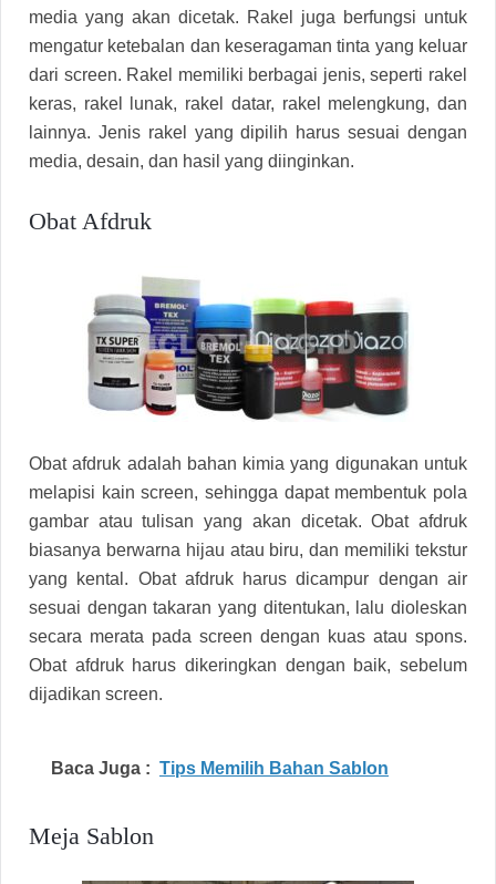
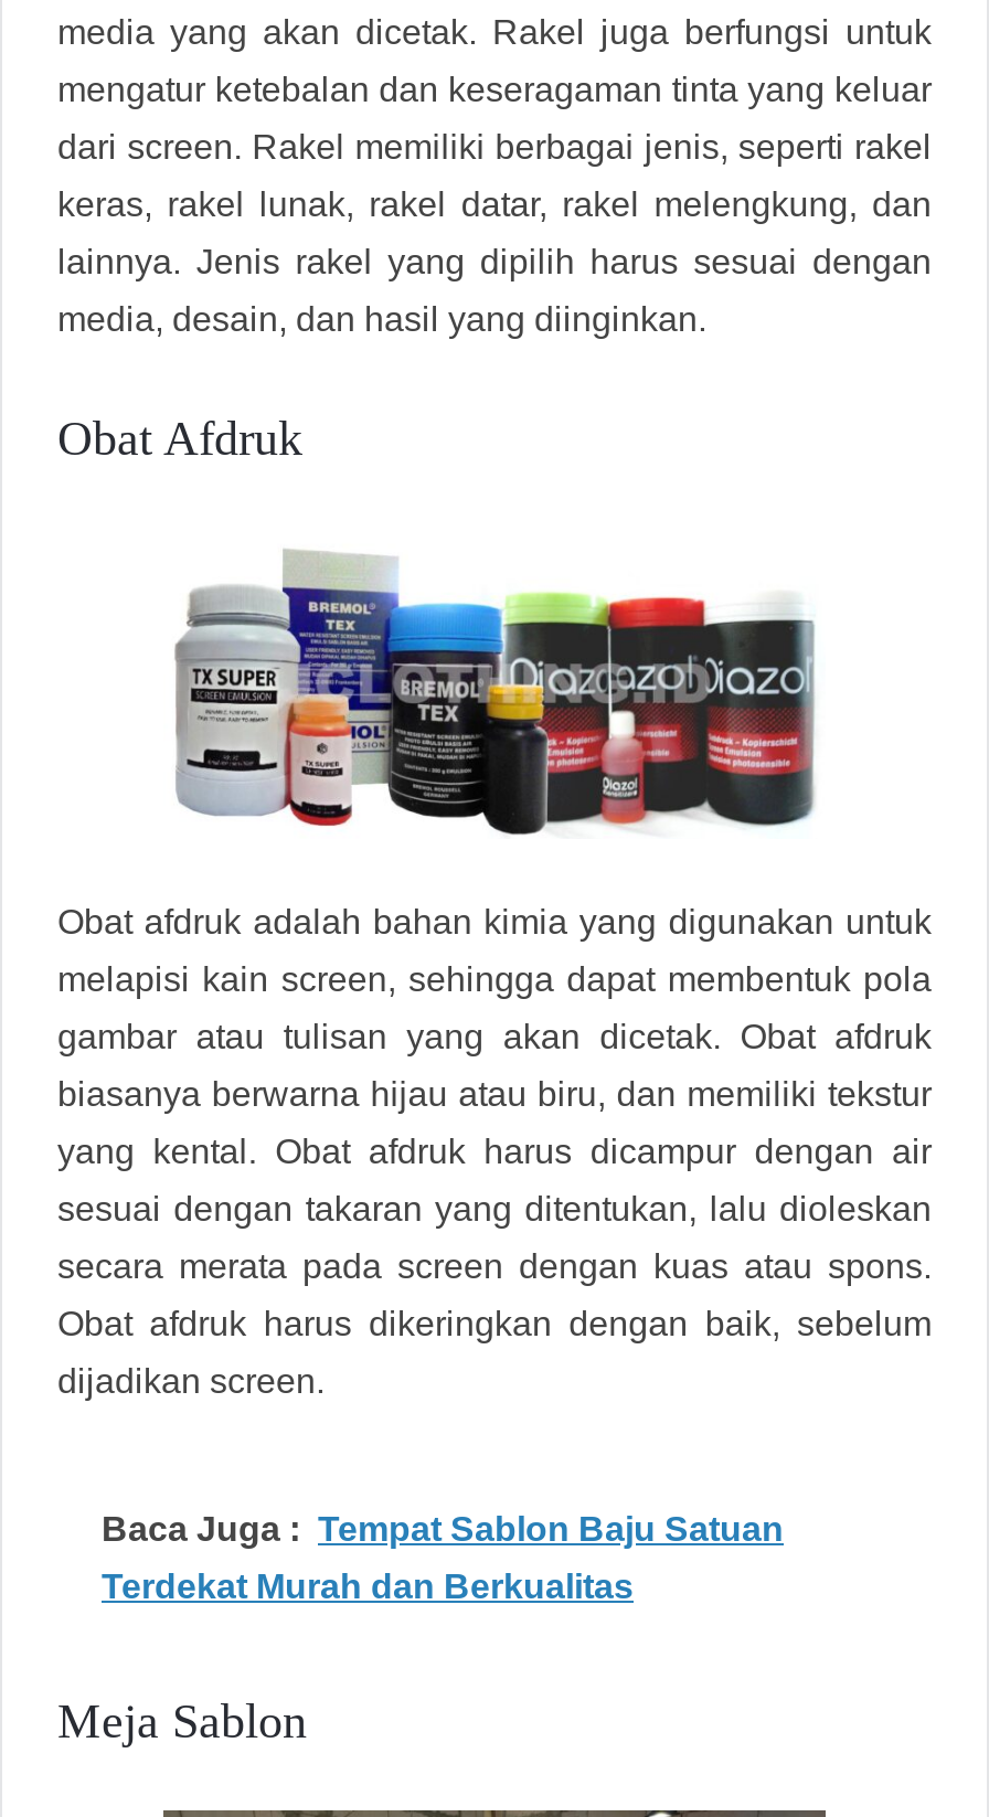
- Baca Juga : Tips Memilih Bahan Sablon
+ Baca Juga : Tempat Sablon Baju Satuan
+ Terdekat Murah dan Berkualitas
